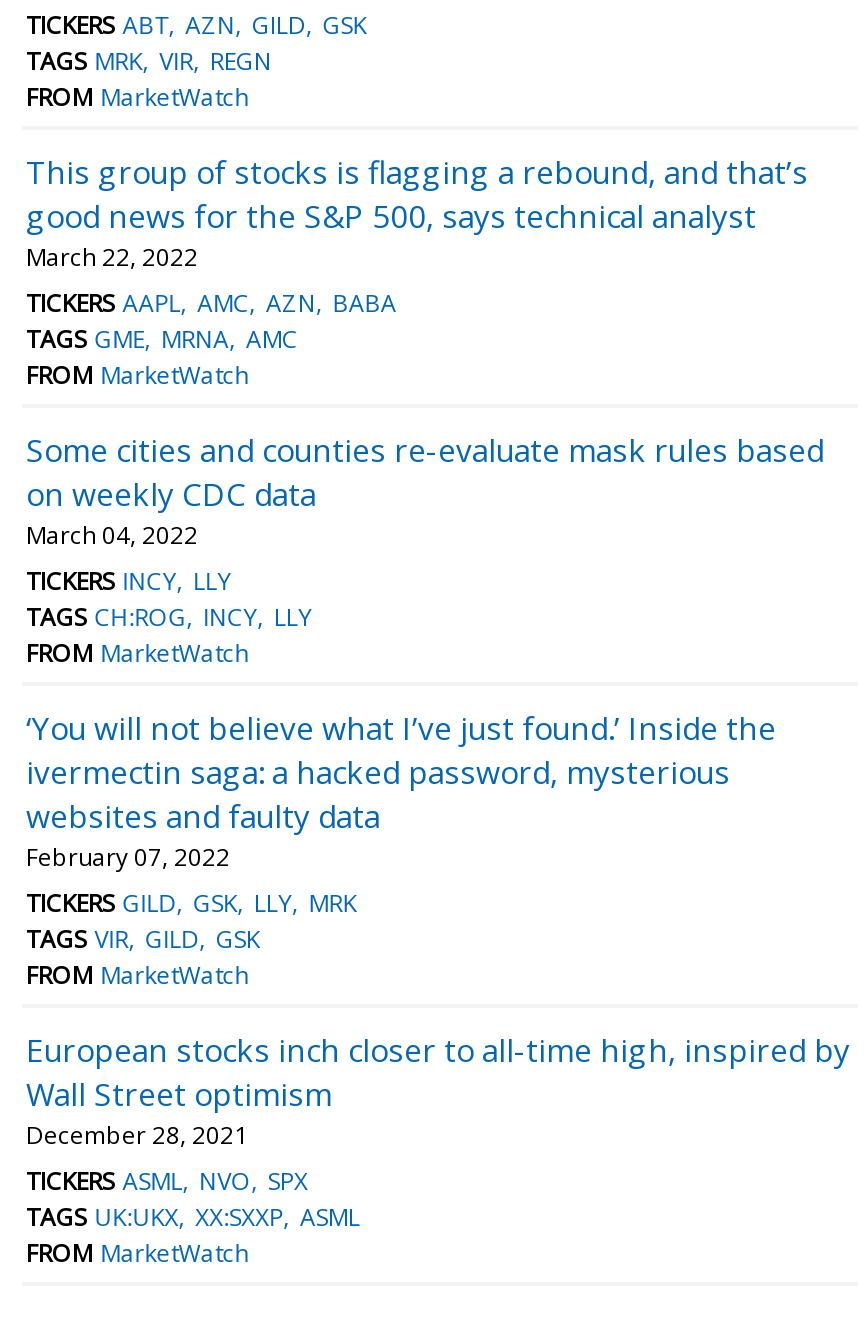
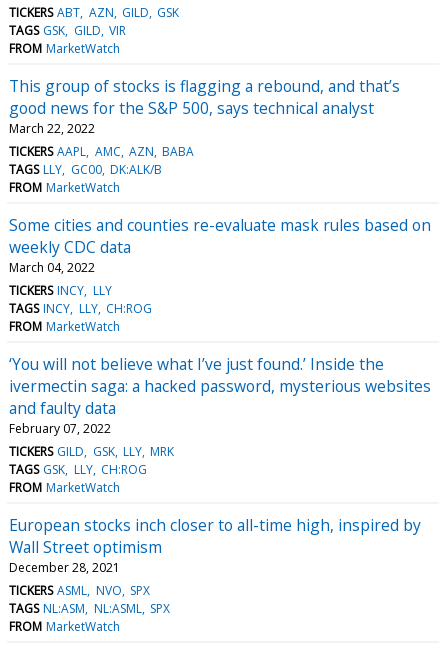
- TAGS MRK VIR REGN
+ TAGS GSK GILD VIR

- TAGS GME MRNA AMC
+ TAGS LLY GC00 DK:ALK/B

- TAGS CH:ROG INCY LLY
+ TAGS INCY LLY CH:ROG

- TAGS VIR GILD GSK
+ TAGS GSK LLY CH:ROG

- TAGS UK:UKX XX:SXXP ASML
+ TAGS NL:ASM NL:ASML SPX
